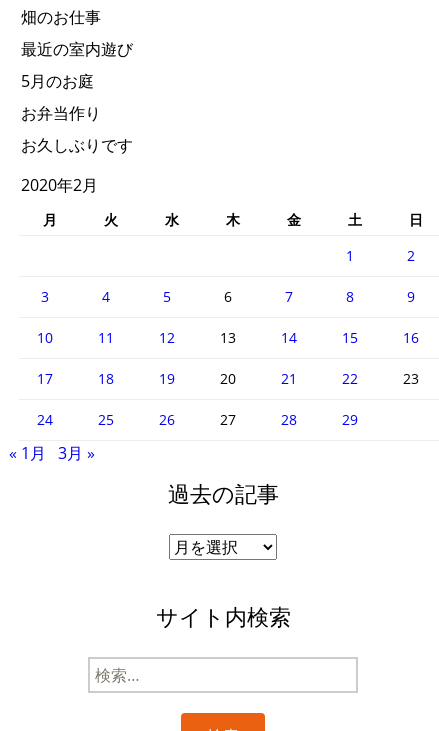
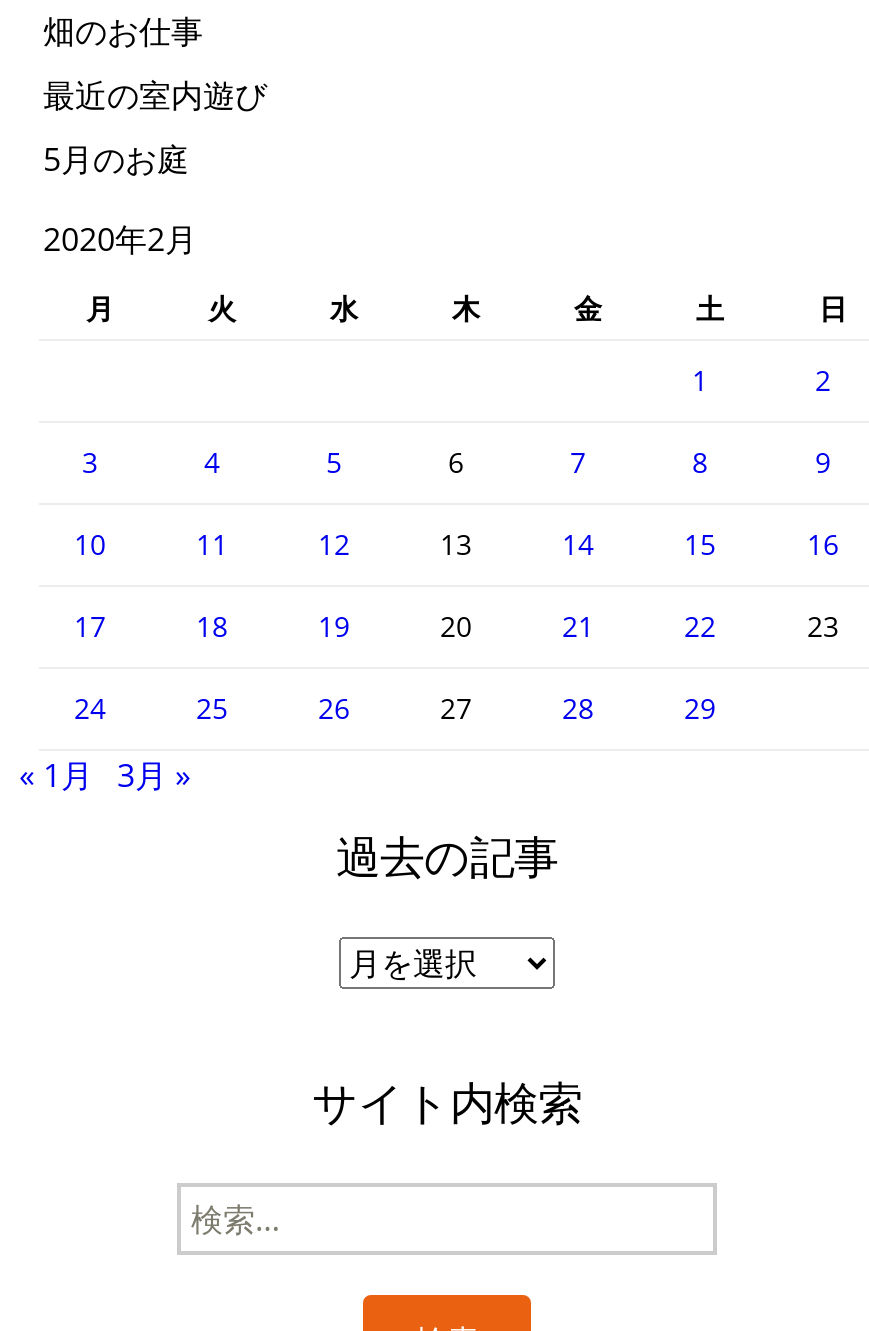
- お弁当作り
- お久しぶりです
